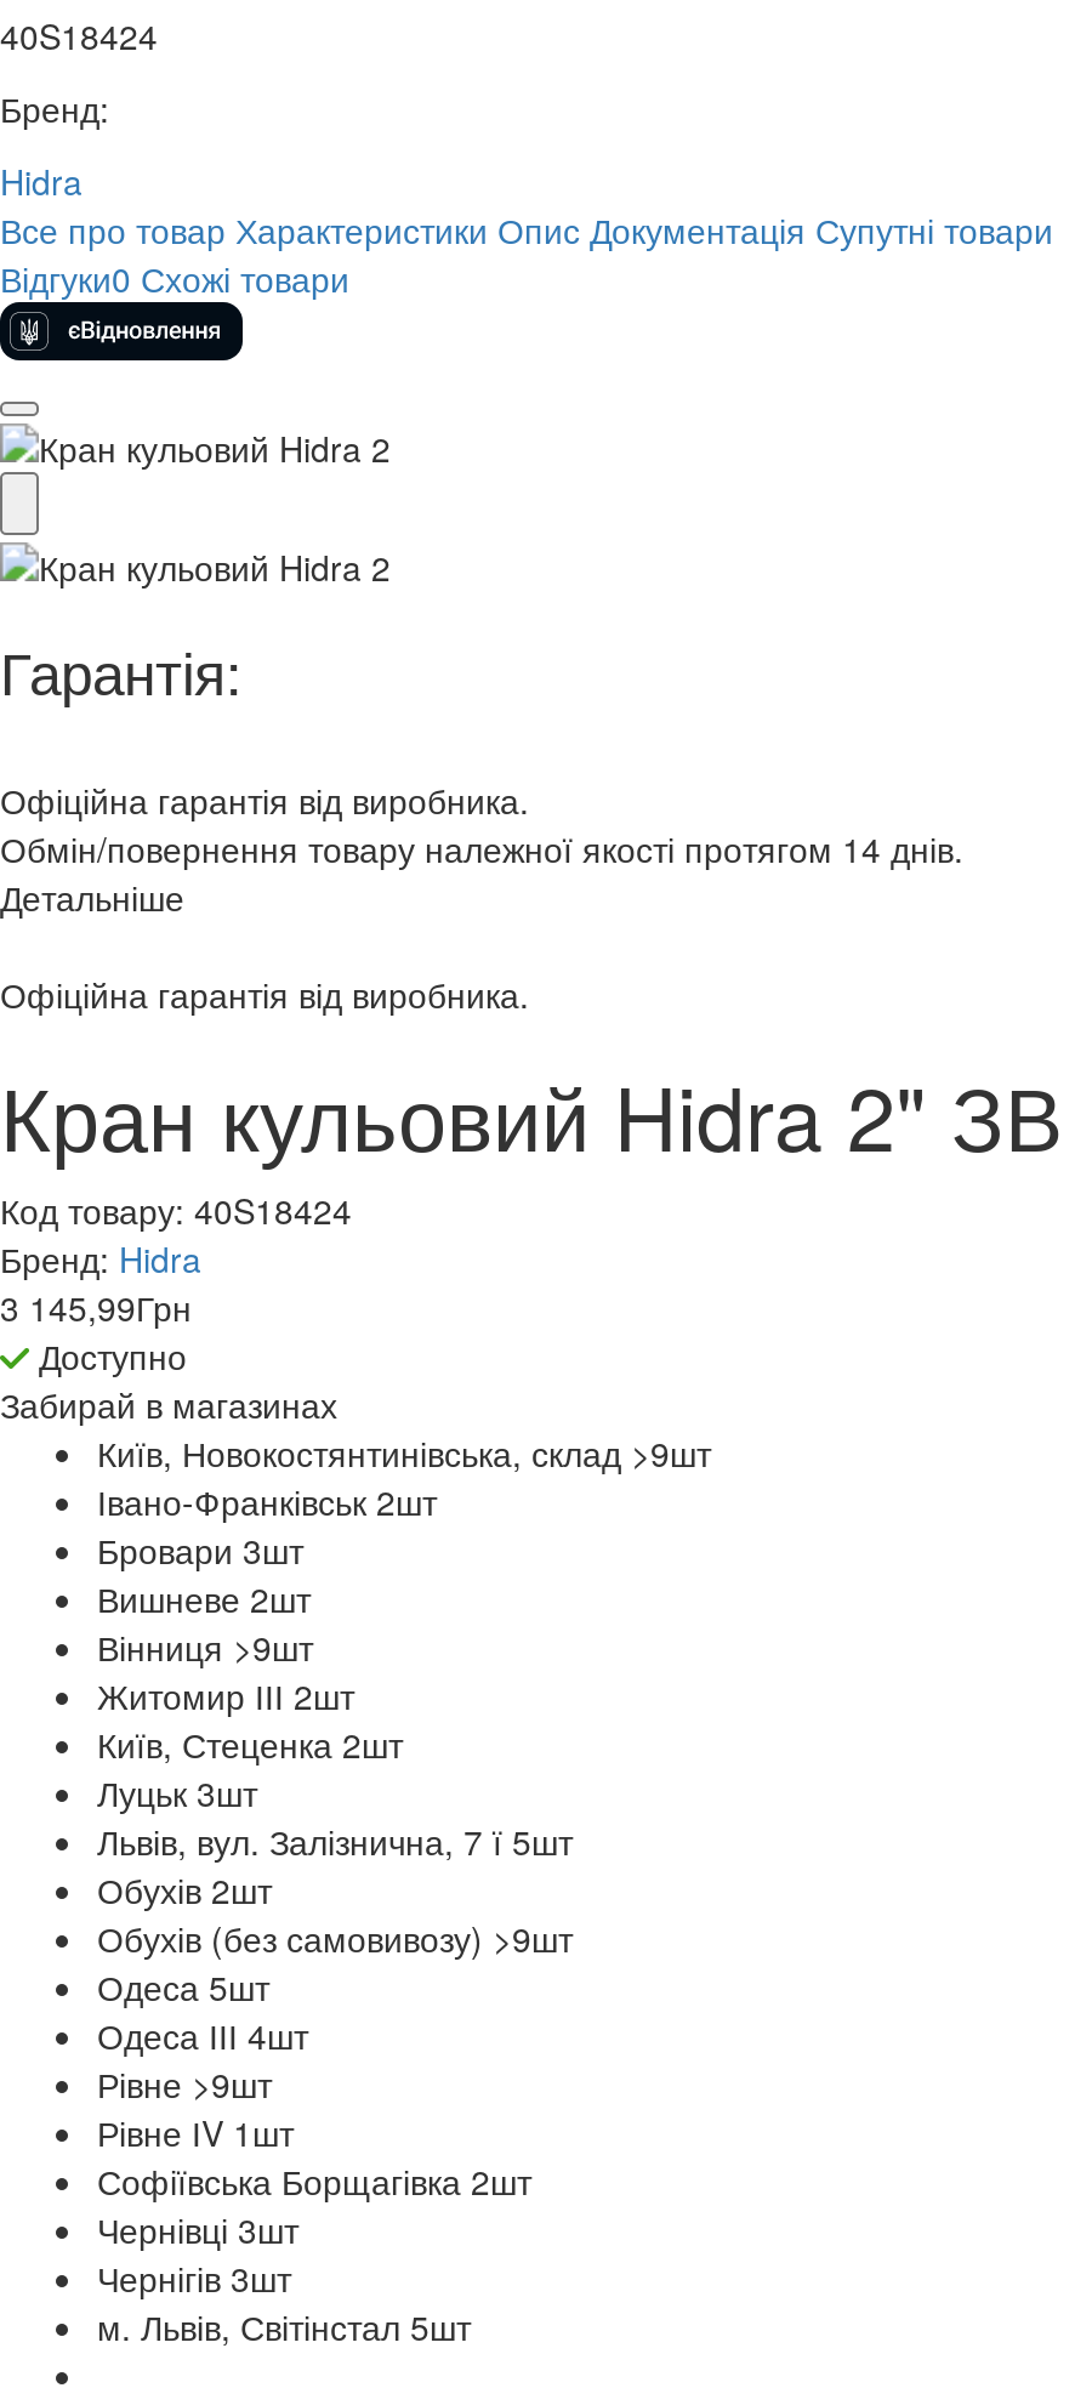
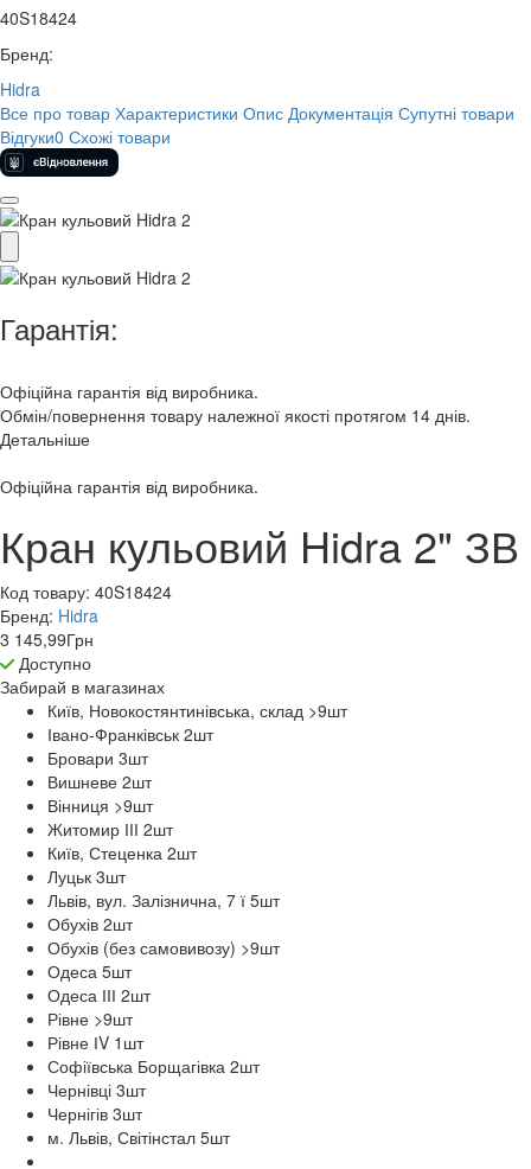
- Одеса ІІІ 4шт
+ Одеса ІІІ 2шт
